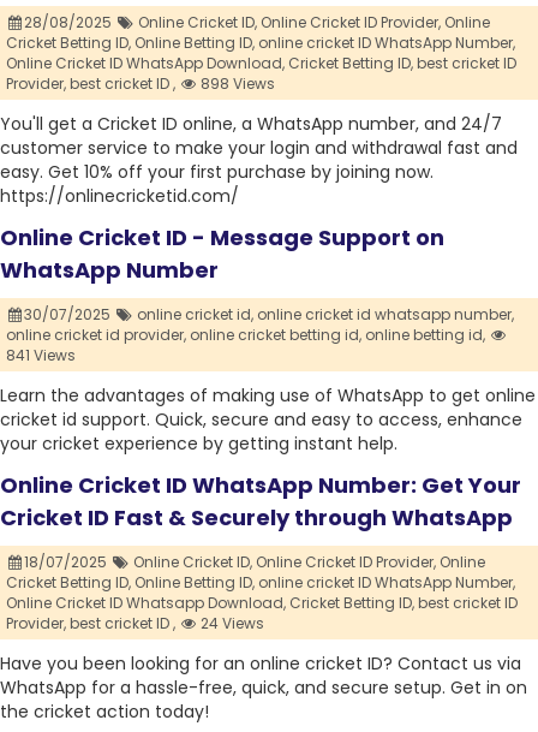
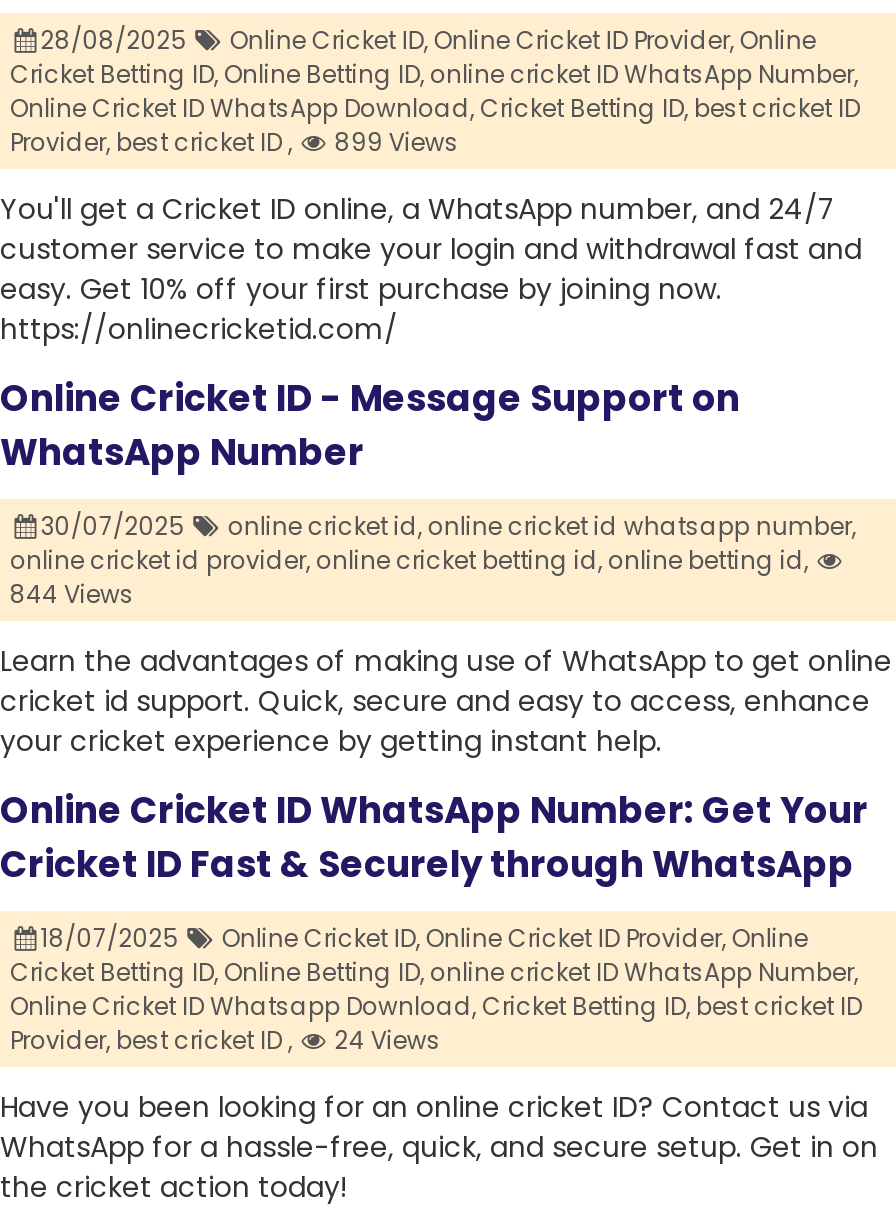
- Provider, best cricket ID , 898 Views
+ Provider, best cricket ID , 899 Views

- 841 Views
+ 844 Views
